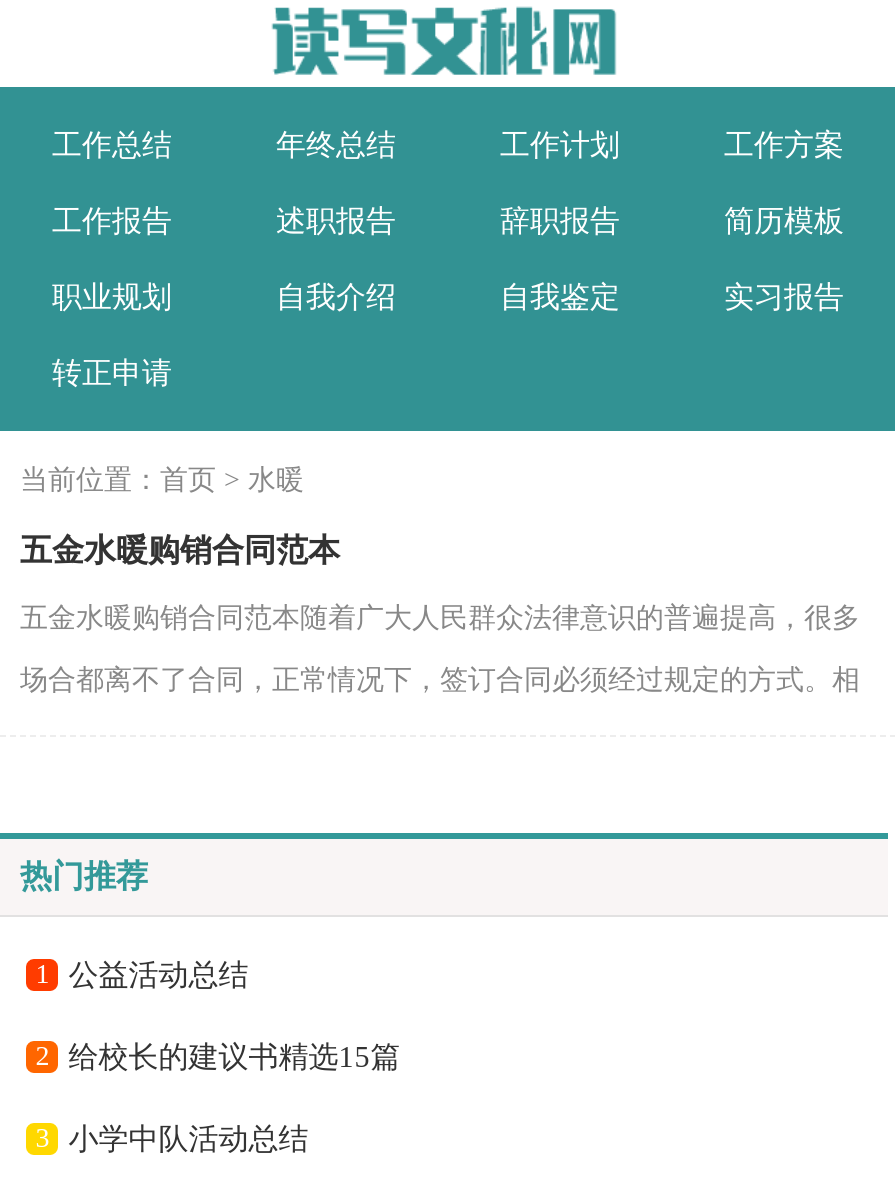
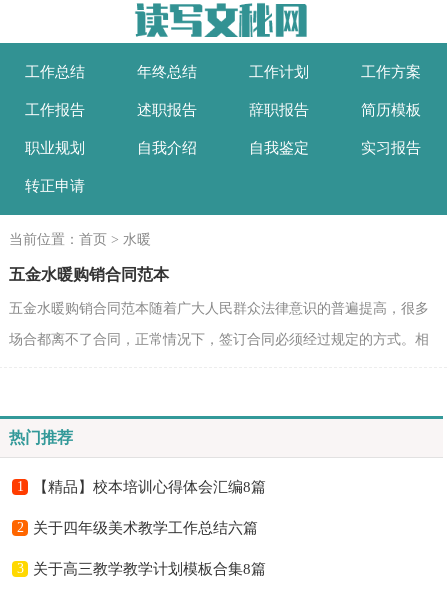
- 公益活动总结
+ 【精品】校本培训心得体会汇编8篇

- 给校长的建议书精选15篇
+ 关于四年级美术教学工作总结六篇

- 小学中队活动总结
+ 关于高三教学教学计划模板合集8篇
